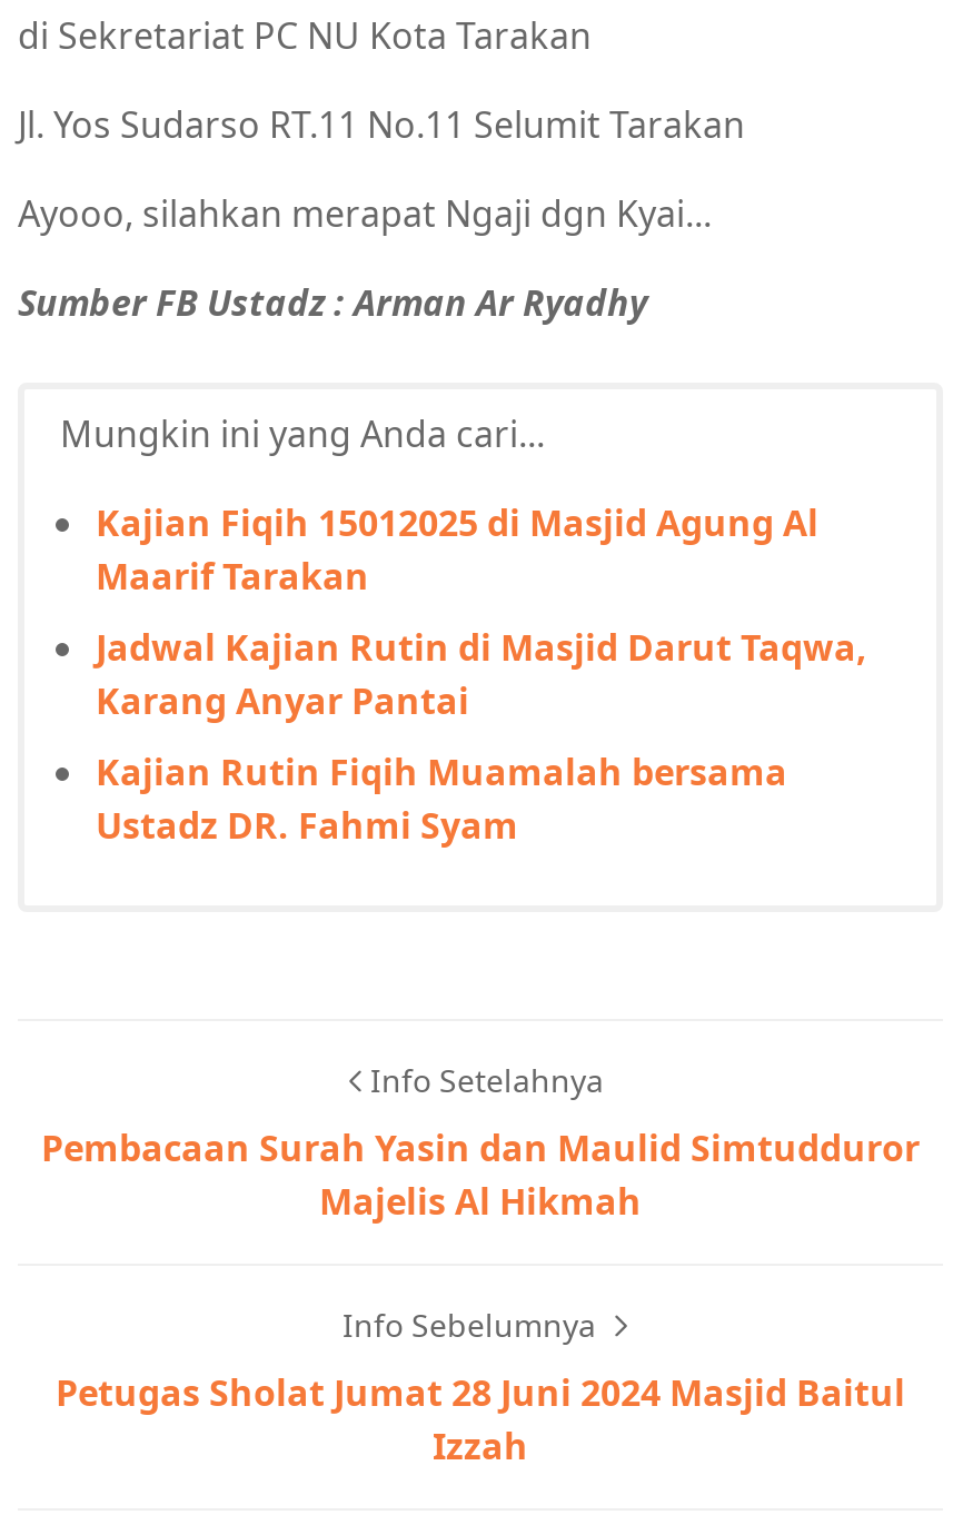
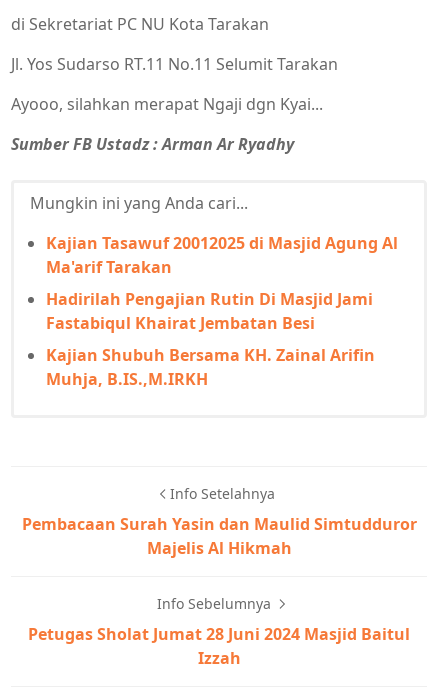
- Kajian Fiqih 15012025 di Masjid Agung Al
- Maarif Tarakan
+ Kajian Tasawuf 20012025 di Masjid Agung Al
+ Ma'arif Tarakan

- Jadwal Kajian Rutin di Masjid Darut Taqwa,
- Karang Anyar Pantai
+ Hadirilah Pengajian Rutin Di Masjid Jami
+ Fastabiqul Khairat Jembatan Besi

- Kajian Rutin Fiqih Muamalah bersama
- Ustadz DR. Fahmi Syam
+ Kajian Shubuh Bersama KH. Zainal Arifin
+ Muhja, B.IS.,M.IRKH
